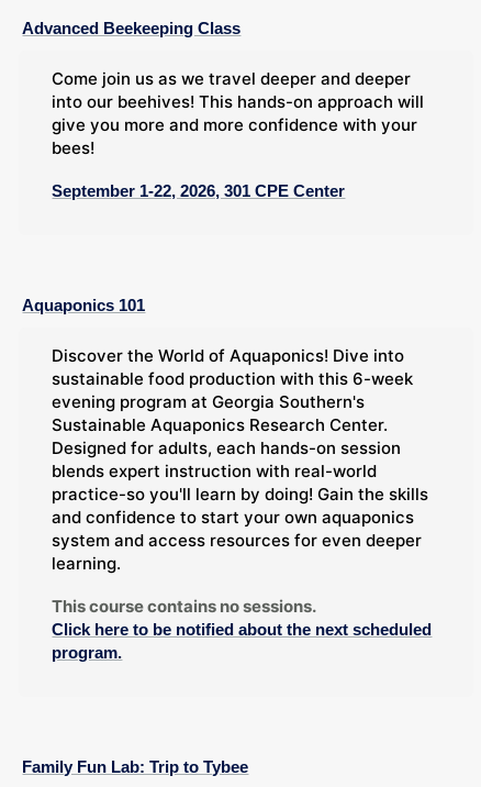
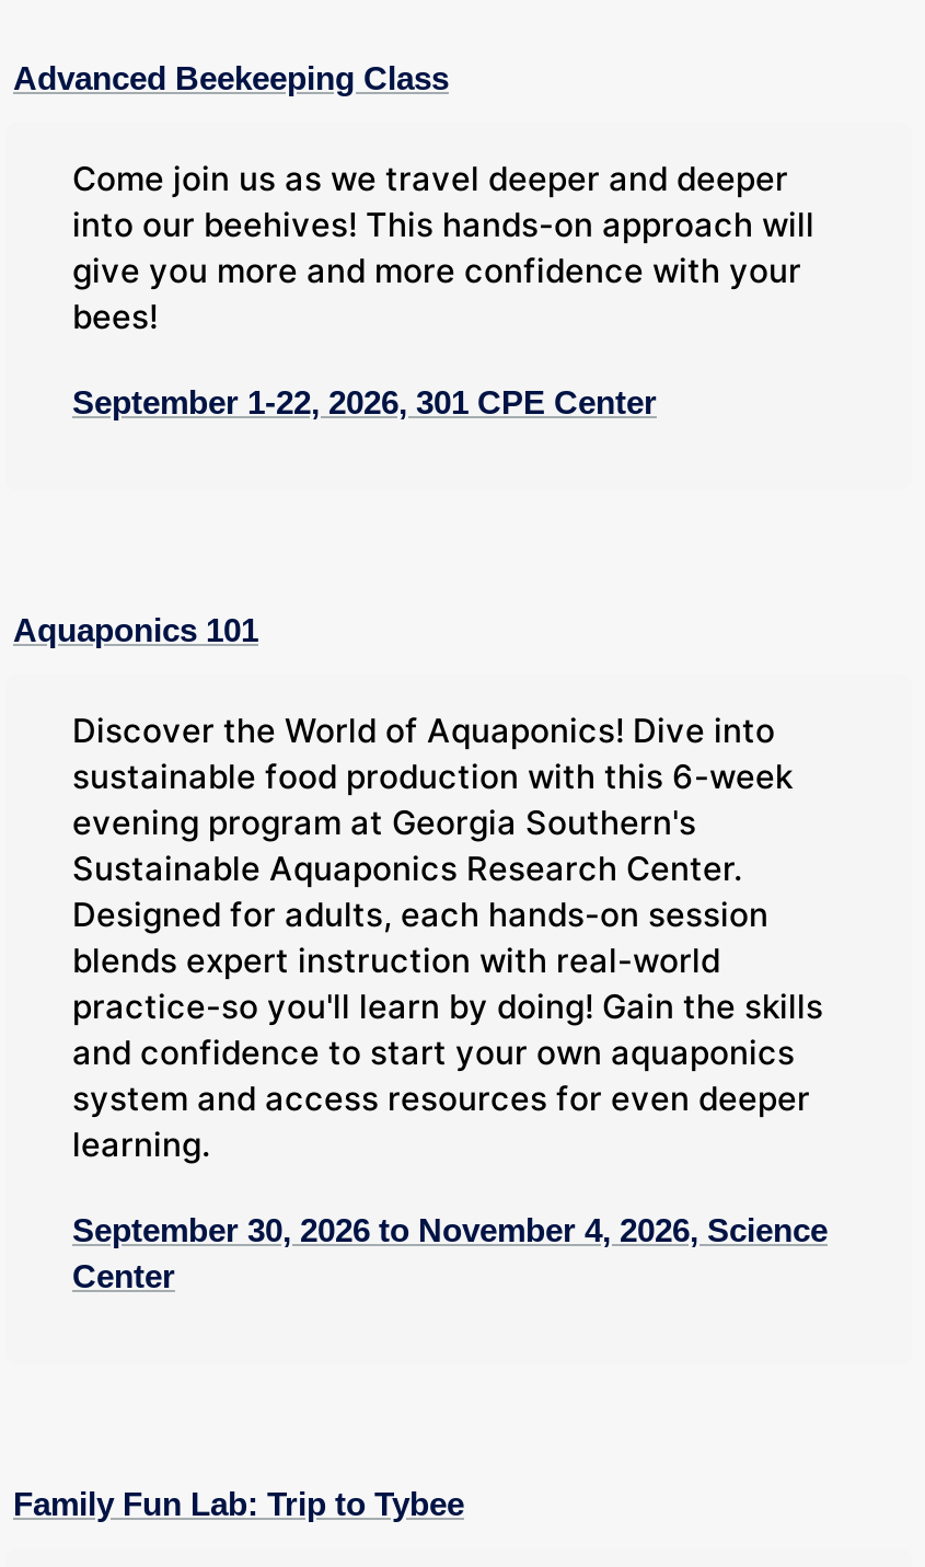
- This course contains no sessions.
- Click here to be notified about the next scheduled
- program.
+ September 30, 2026 to November 4, 2026, Science
+ Center
